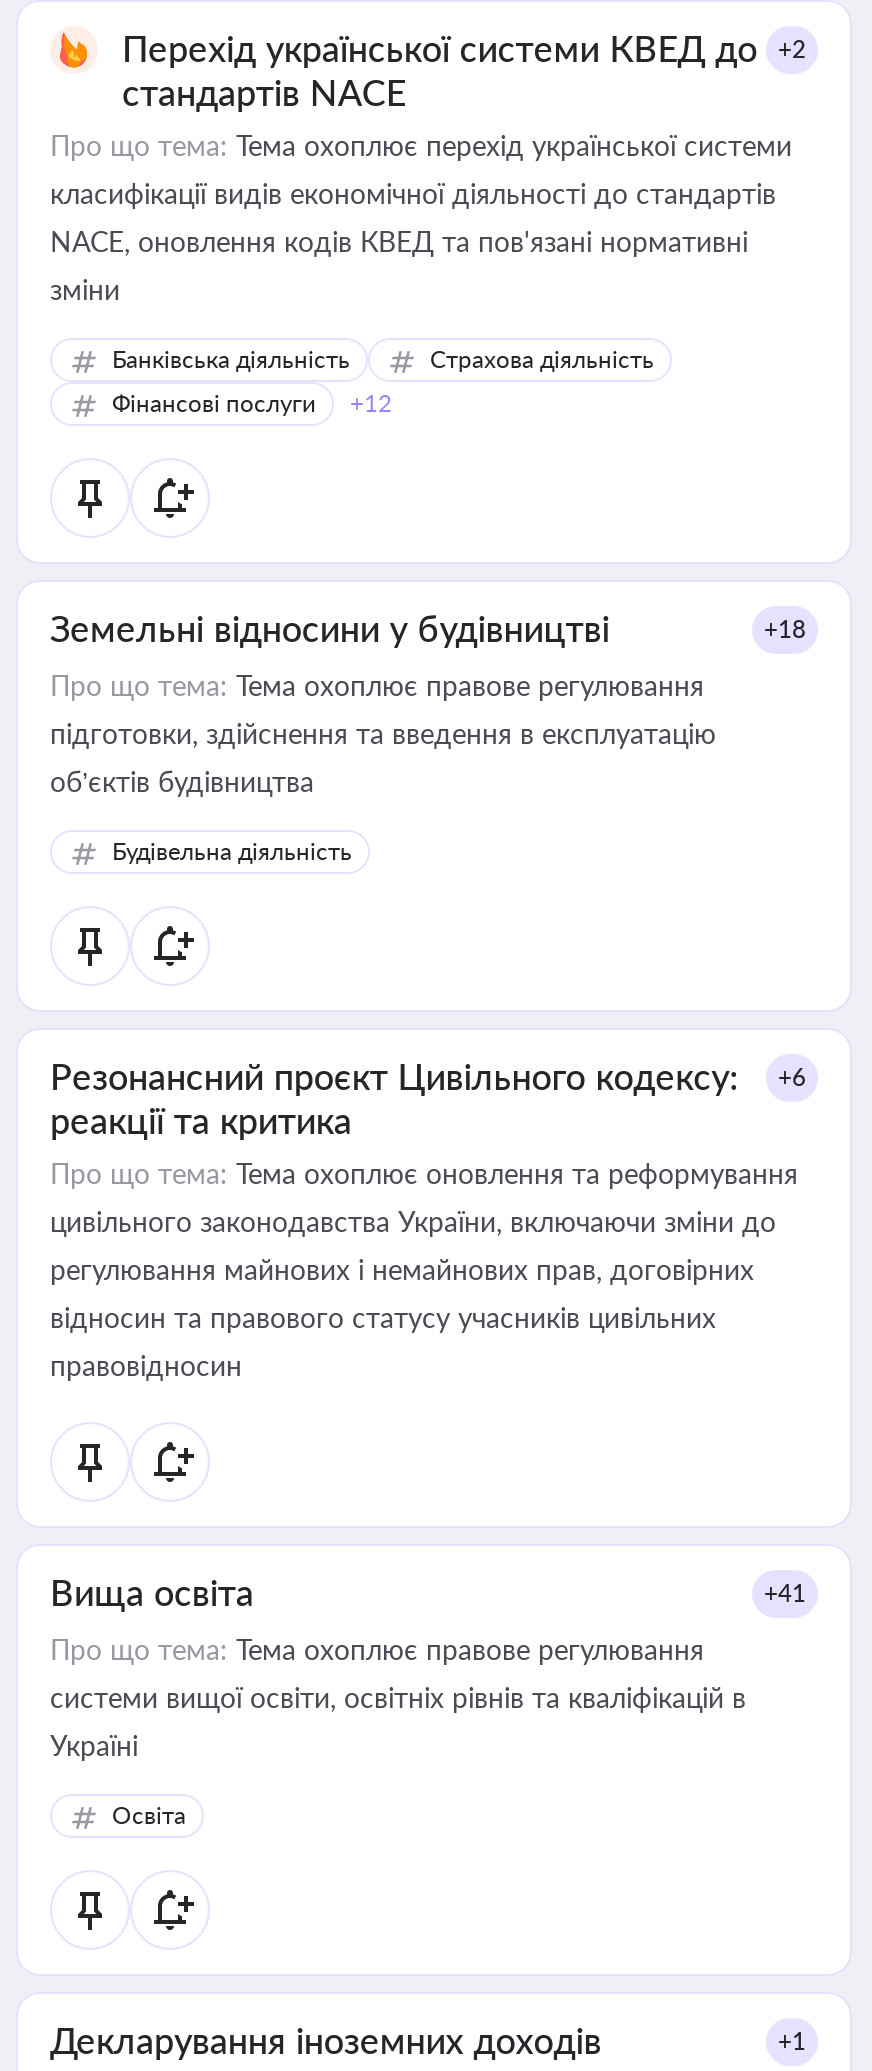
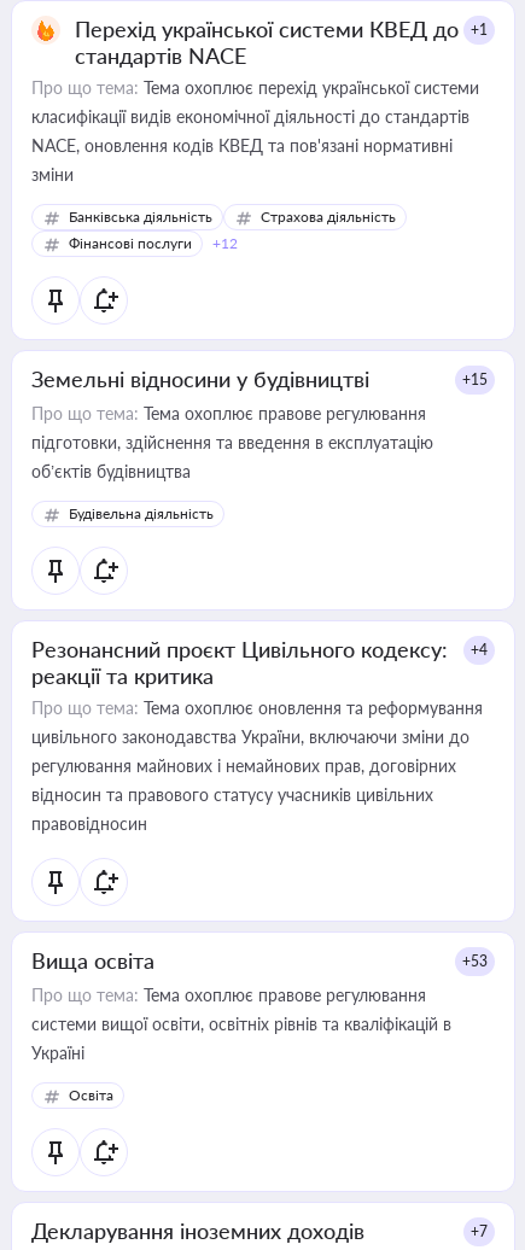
- Перехід української системи КВЕД до +2
+ Перехід української системи КВЕД до +1

- +18
+ +15

- Резонансний проєкт Цивільного кодексу: +6
+ Резонансний проєкт Цивільного кодексу: +4

- +41
+ +53

- +1
+ +7
